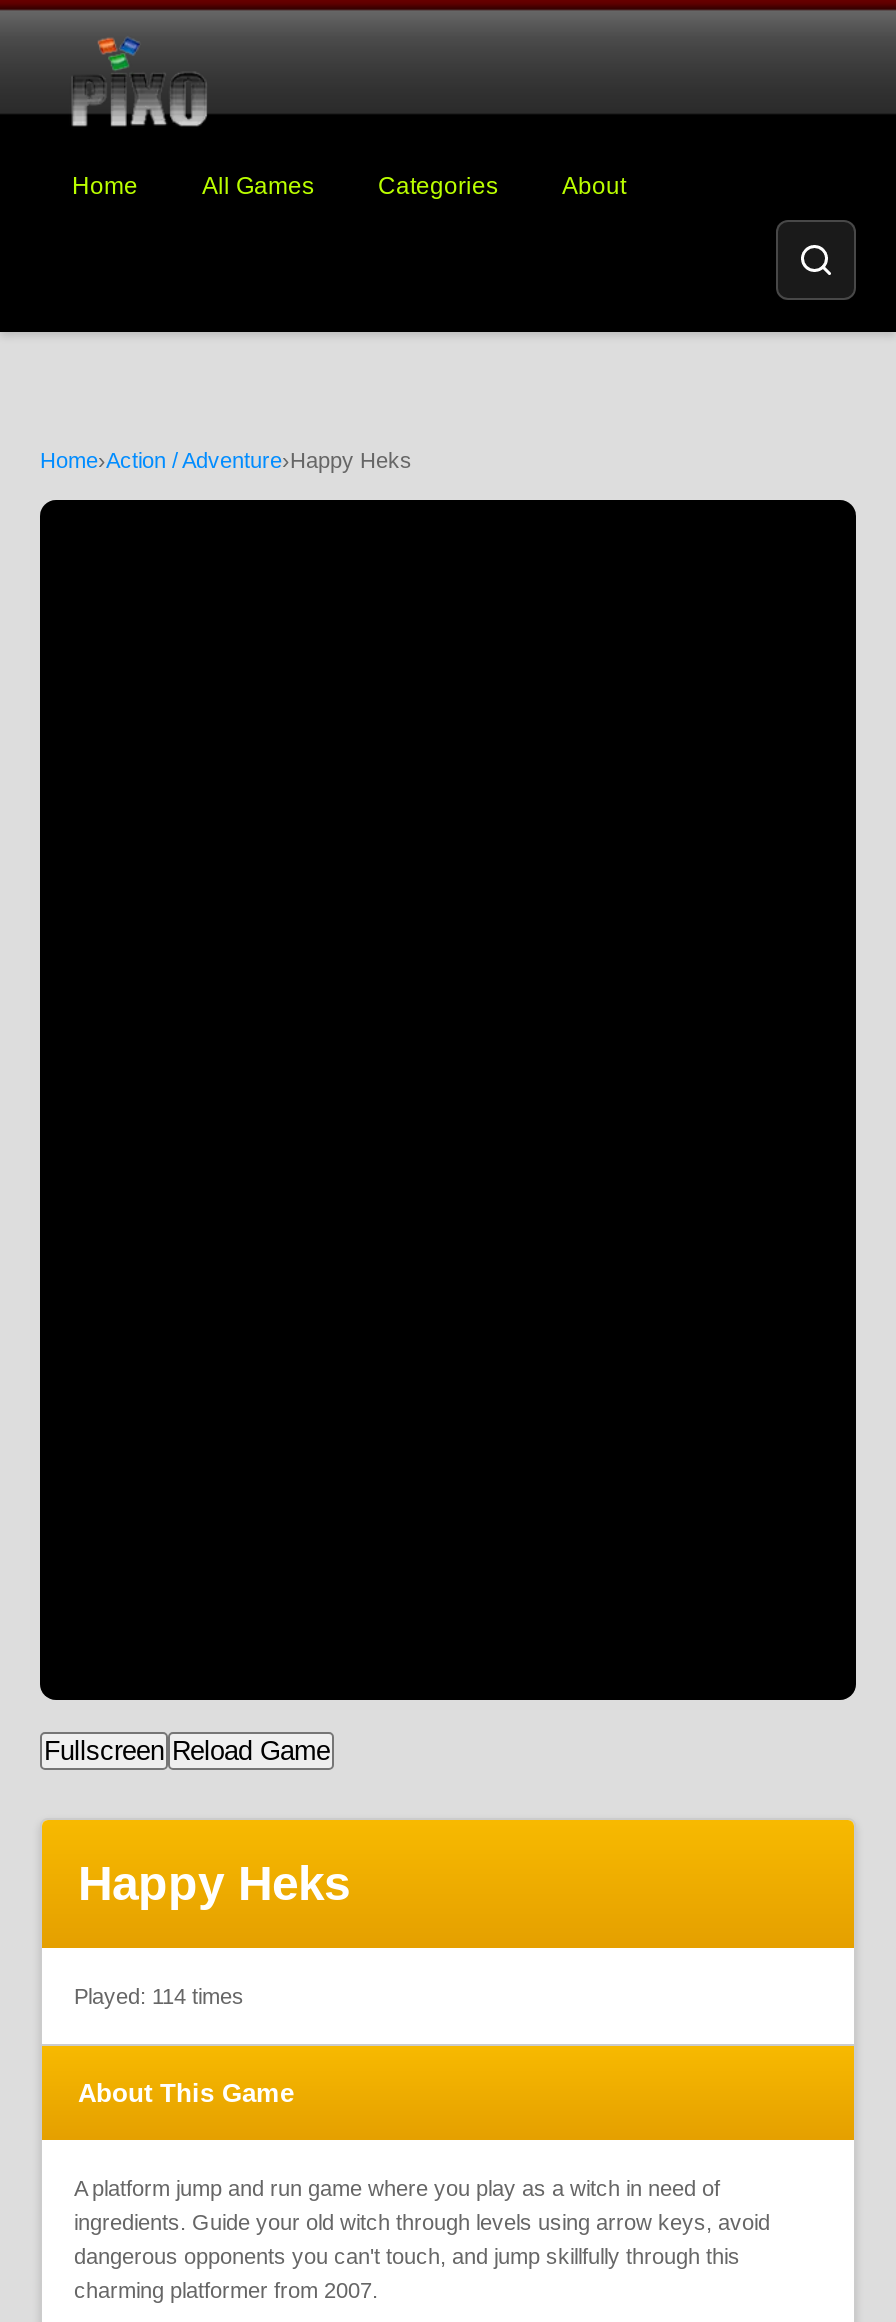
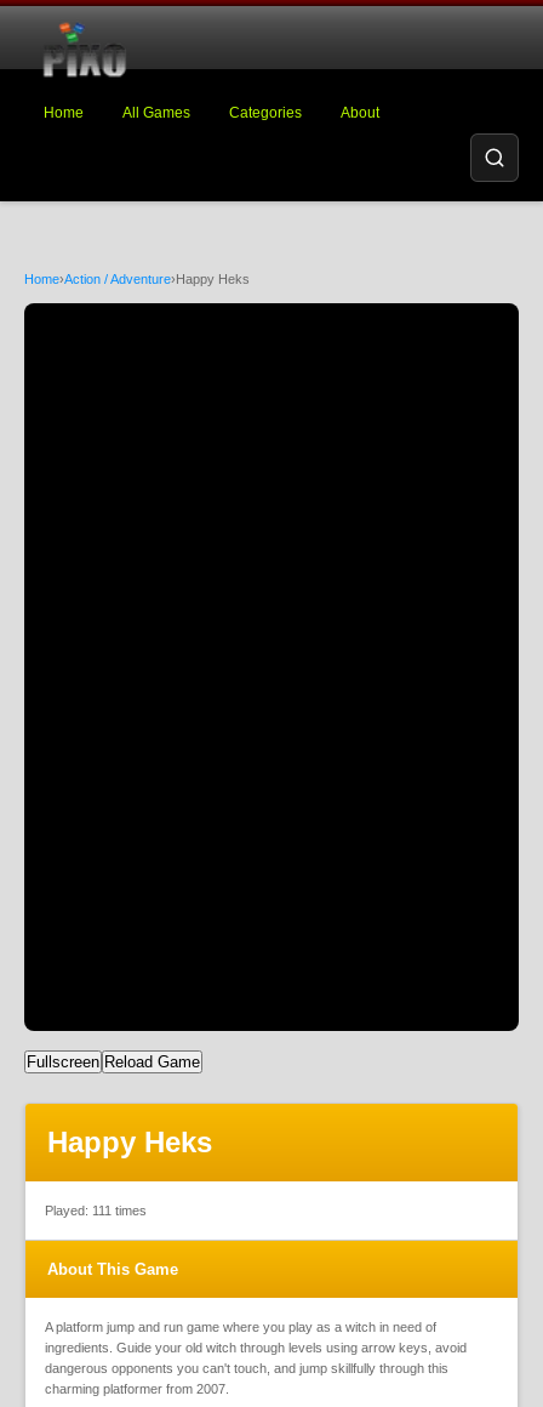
- Played: 114 times
+ Played: 111 times
